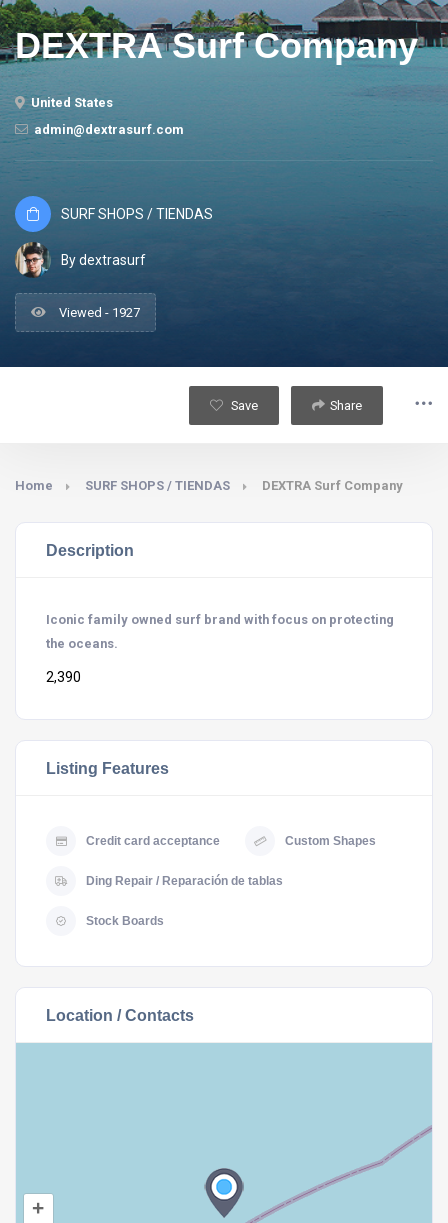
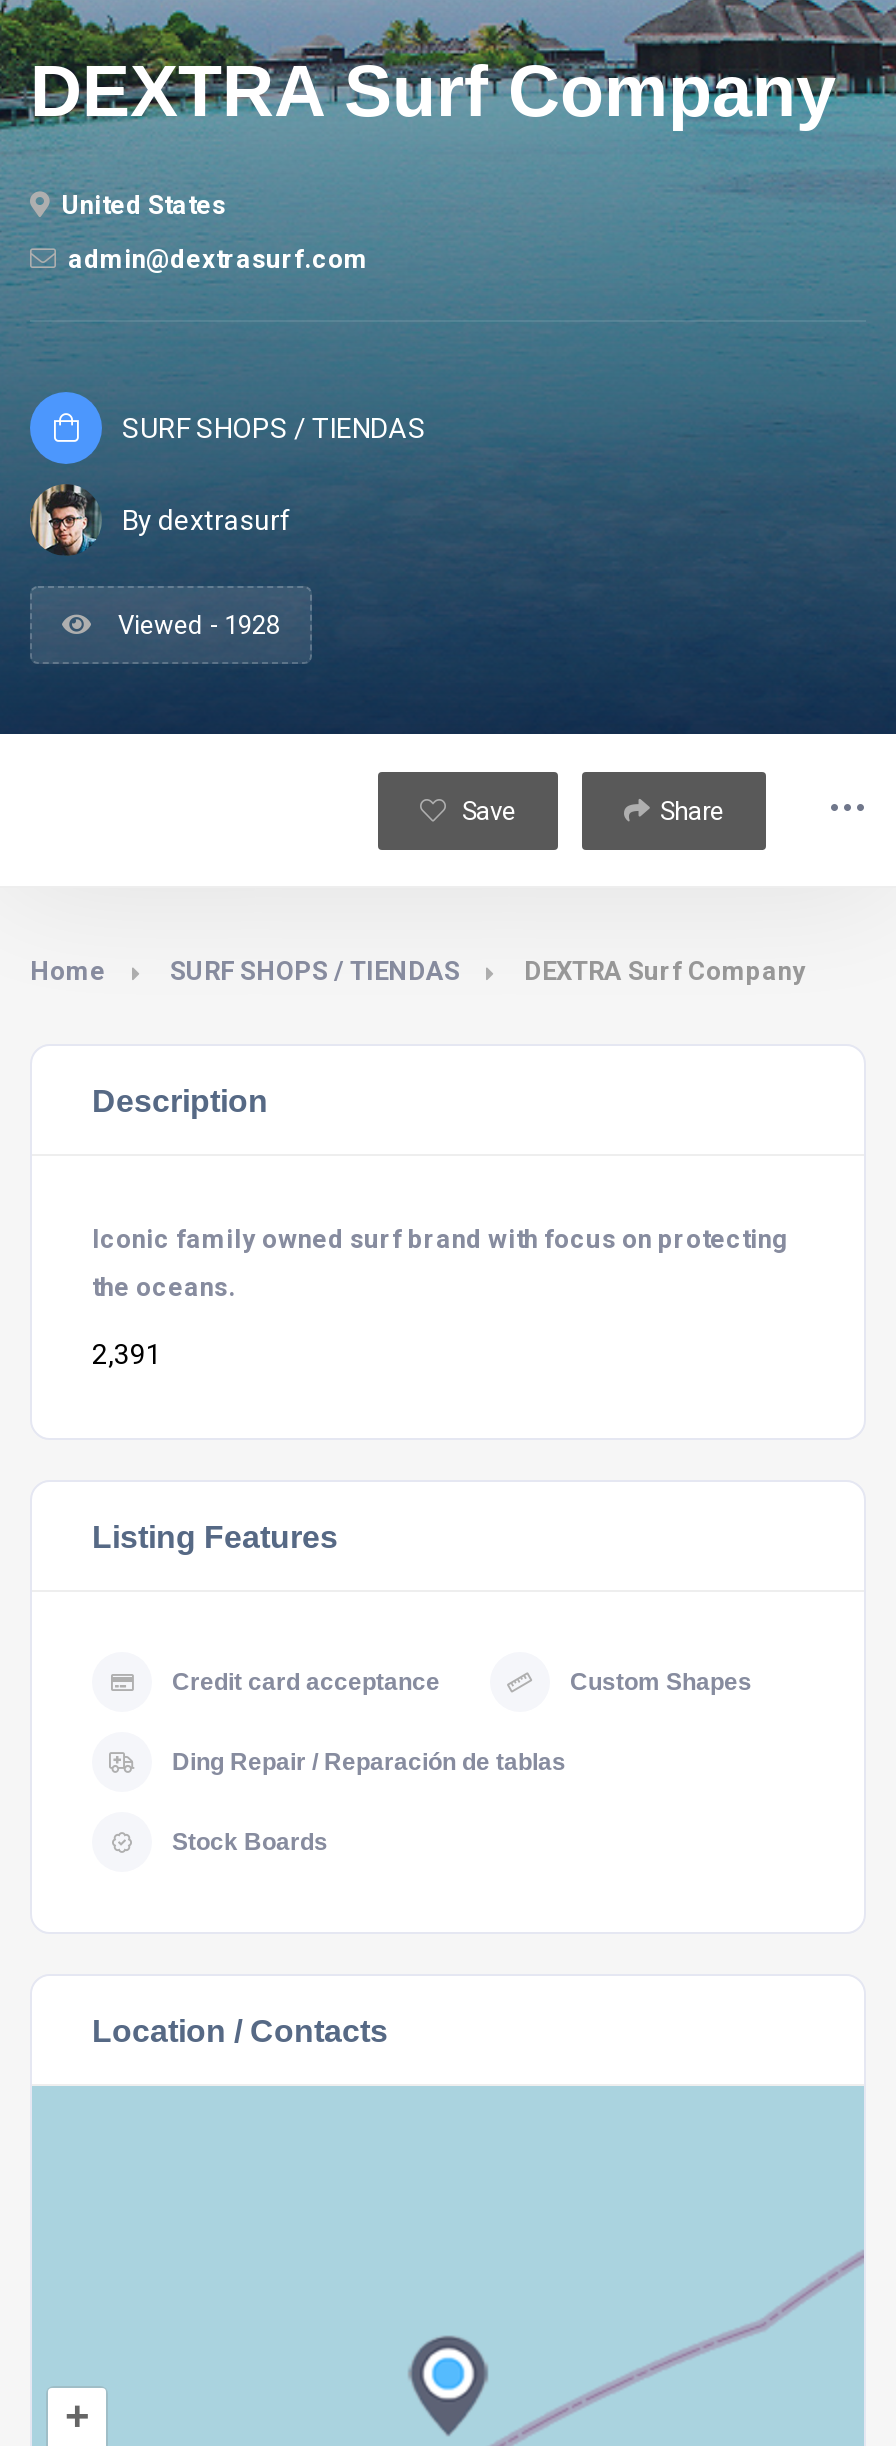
- Viewed - 1927
+ Viewed - 1928

- 2,390
+ 2,391
